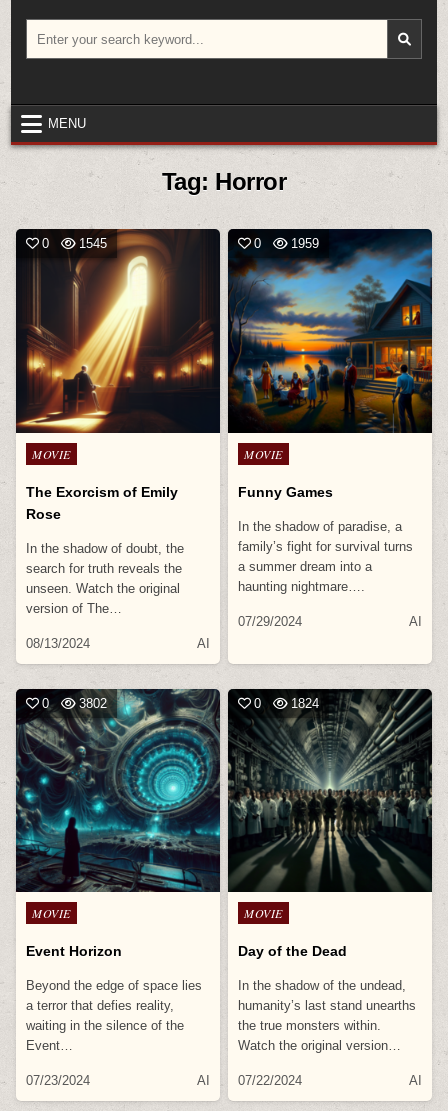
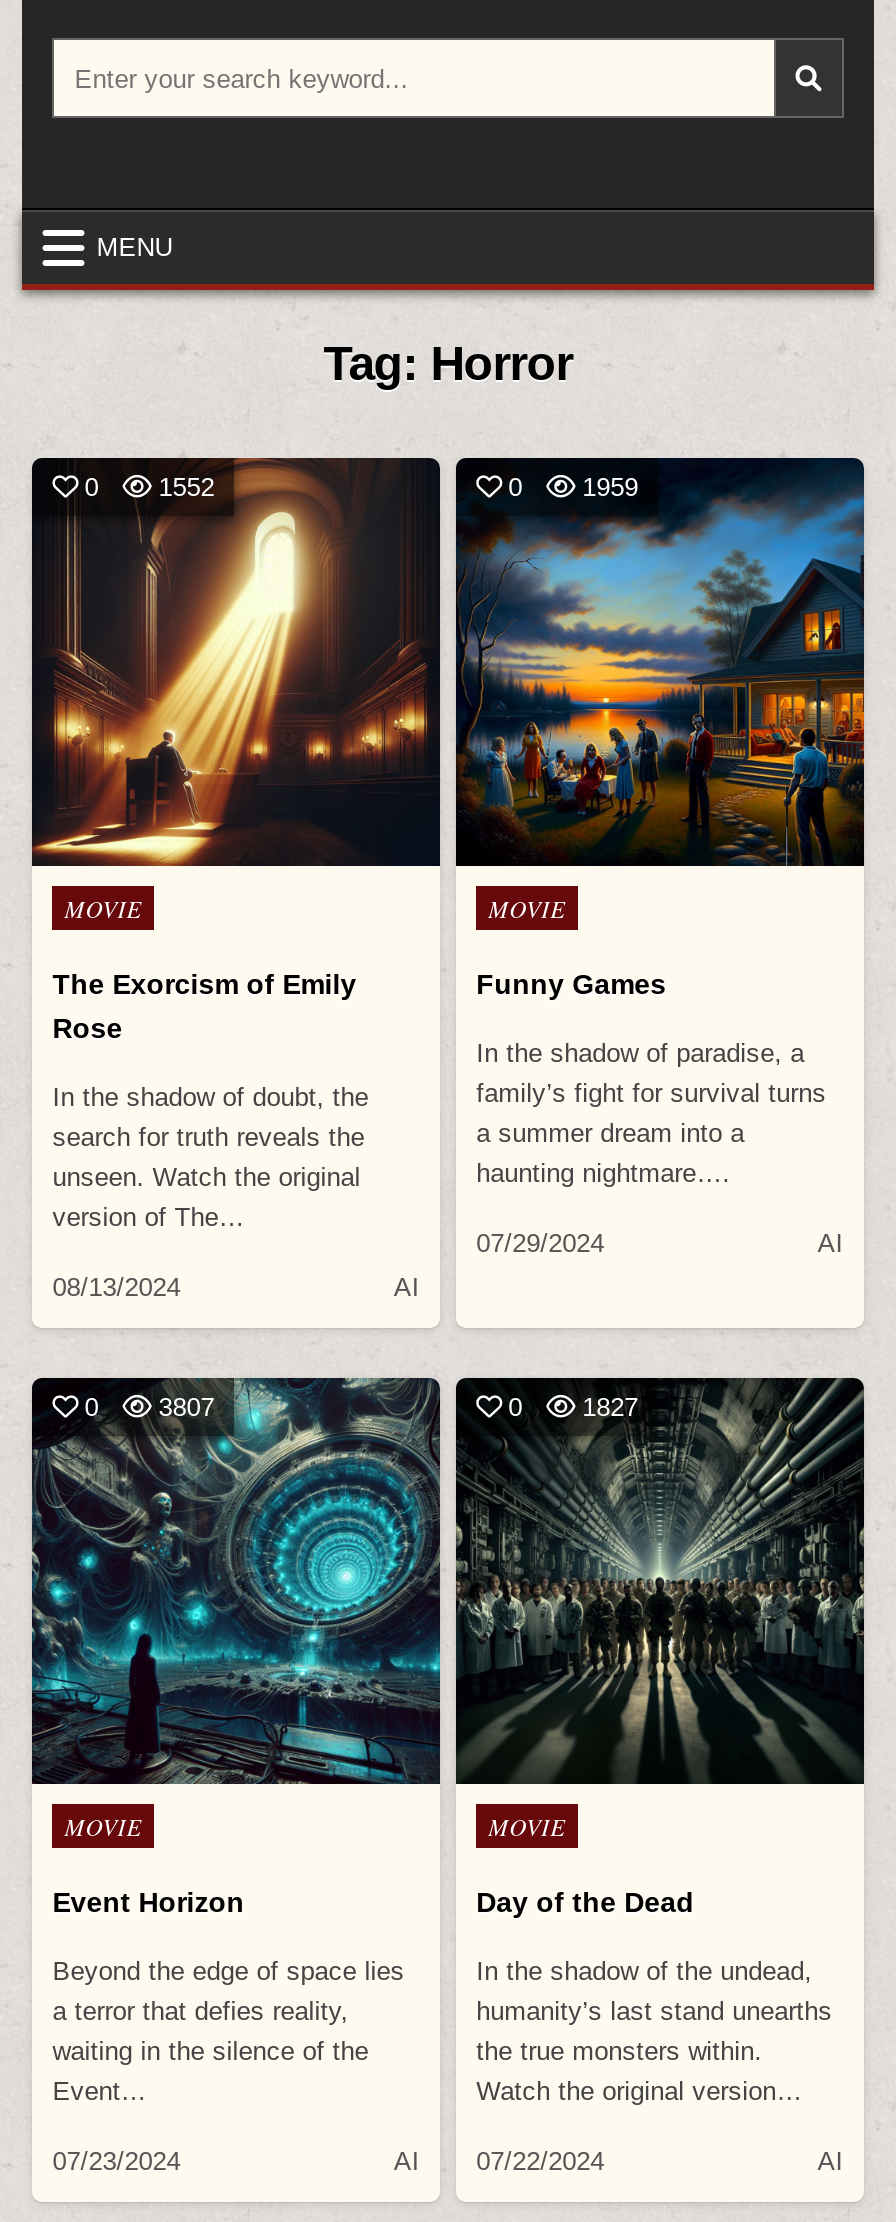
- 0 1545
+ 0 1552

- 0 3802
+ 0 3807

- 0 1824
+ 0 1827
